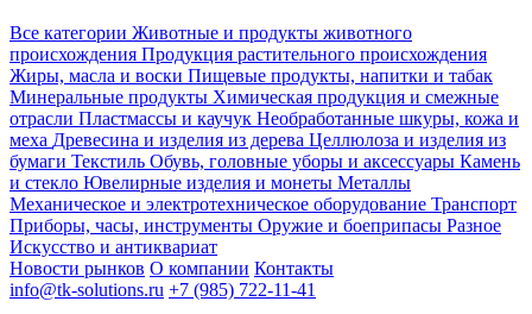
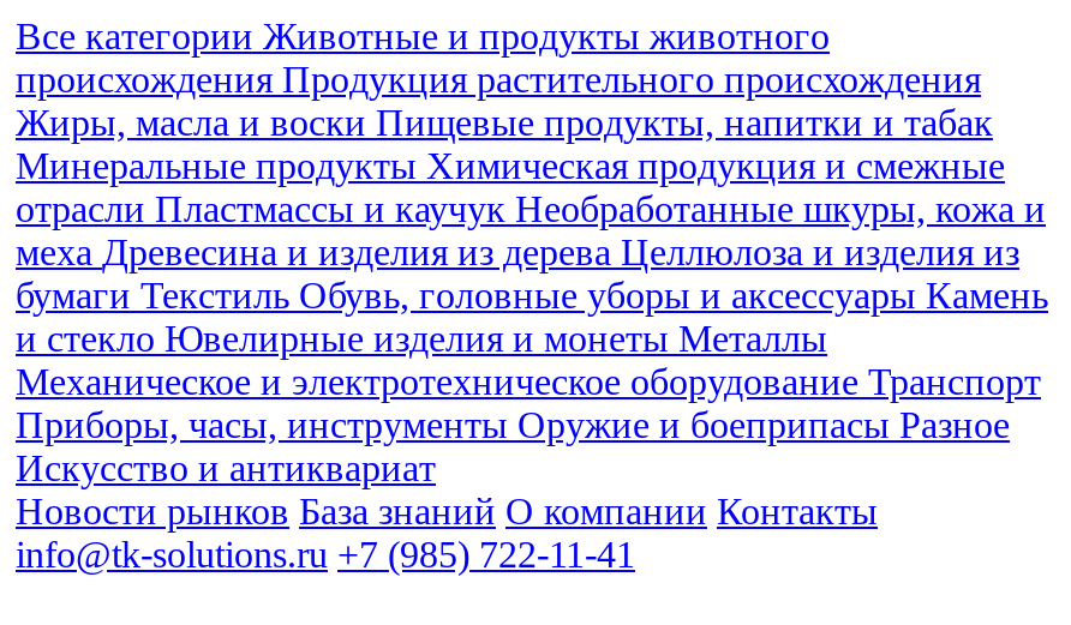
- Новости рынков О компании Контакты
+ Новости рынков База знаний О компании Контакты
